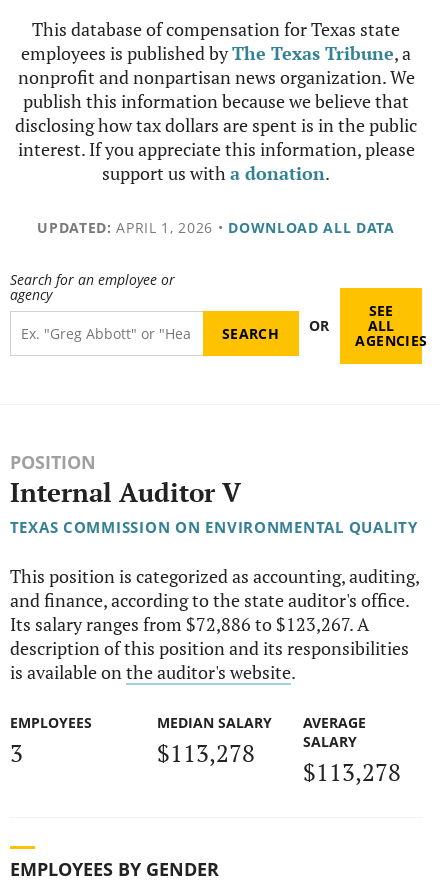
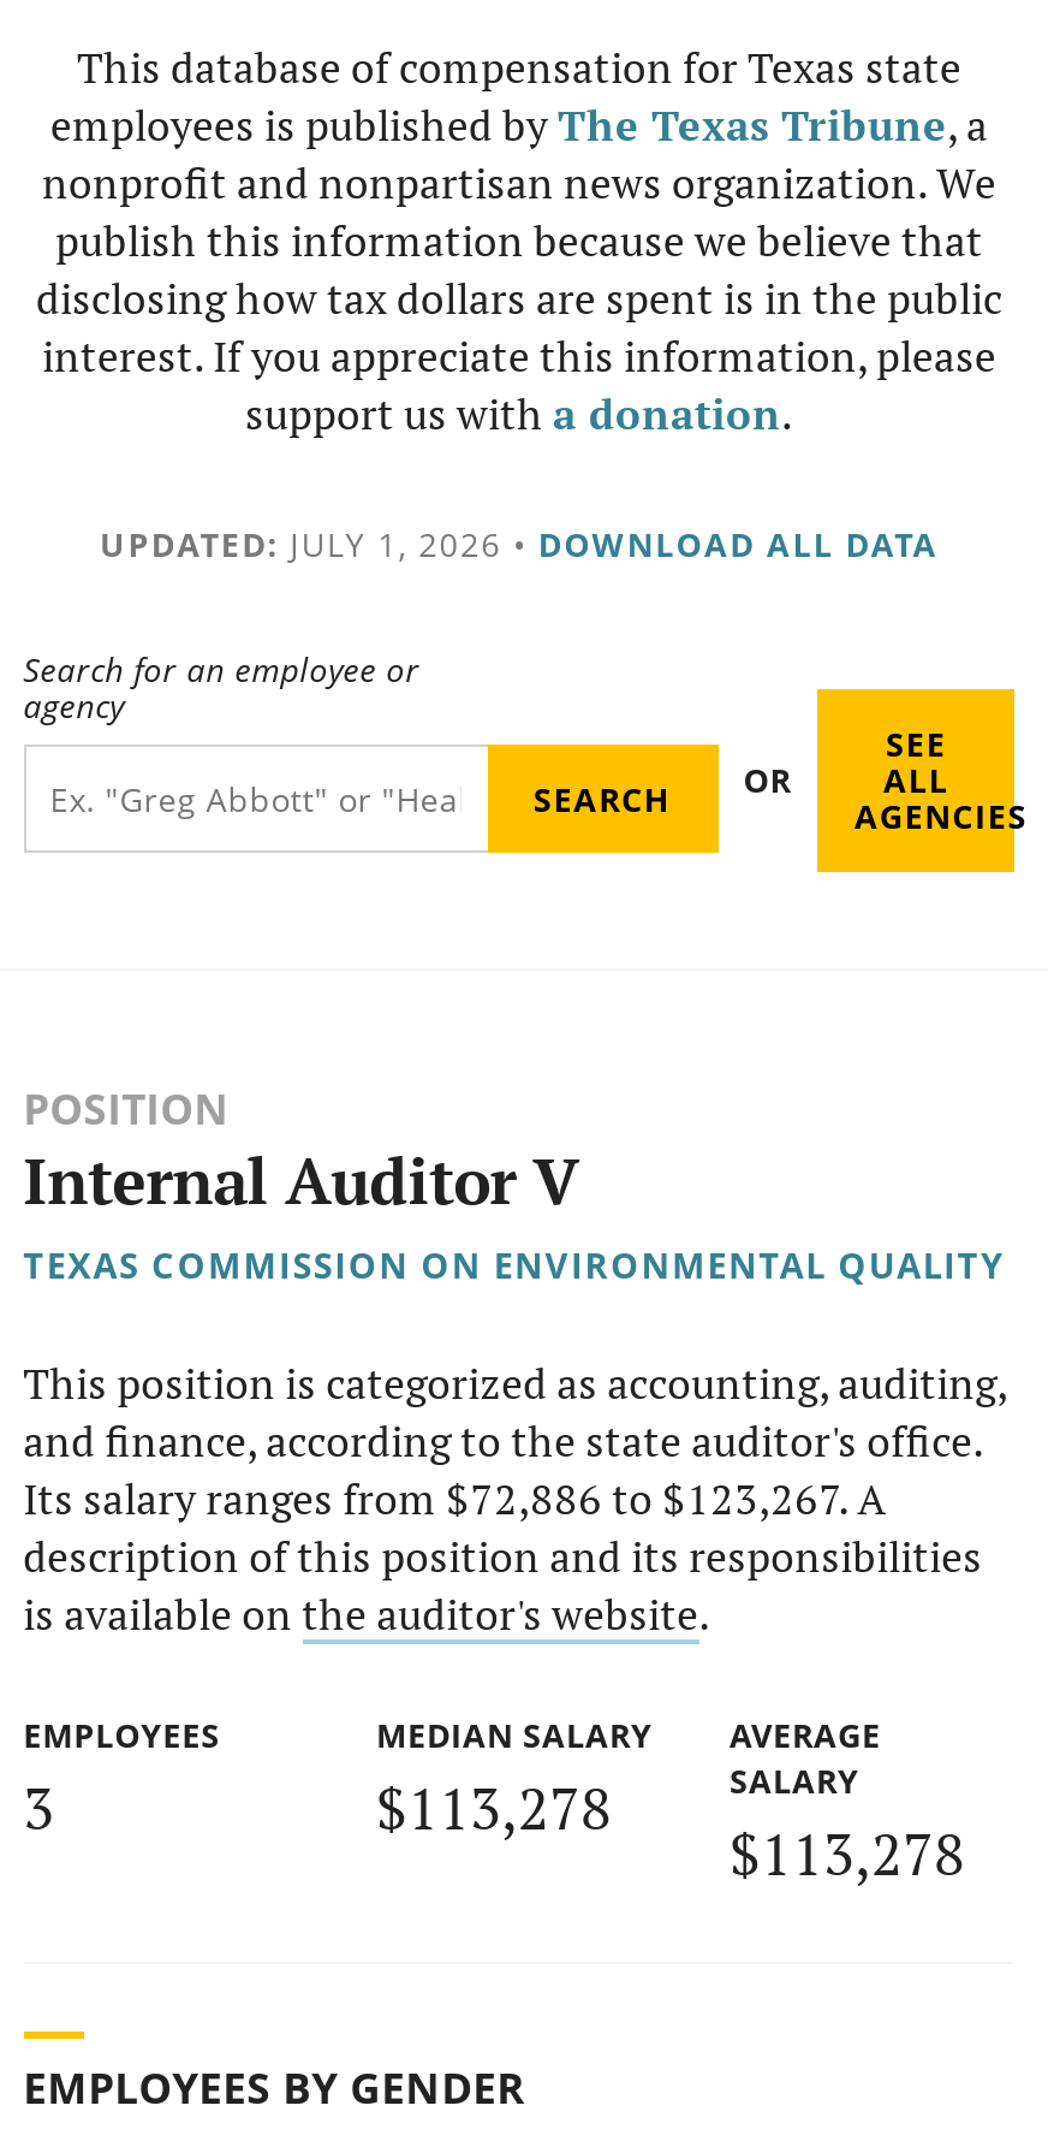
- UPDATED: APRIL 1, 2026 • DOWNLOAD ALL DATA
+ UPDATED: JULY 1, 2026 • DOWNLOAD ALL DATA
